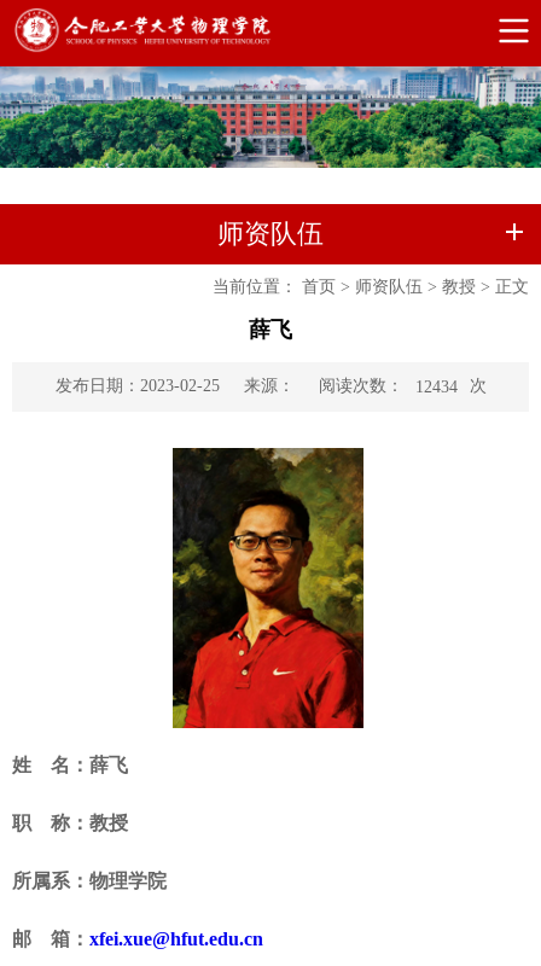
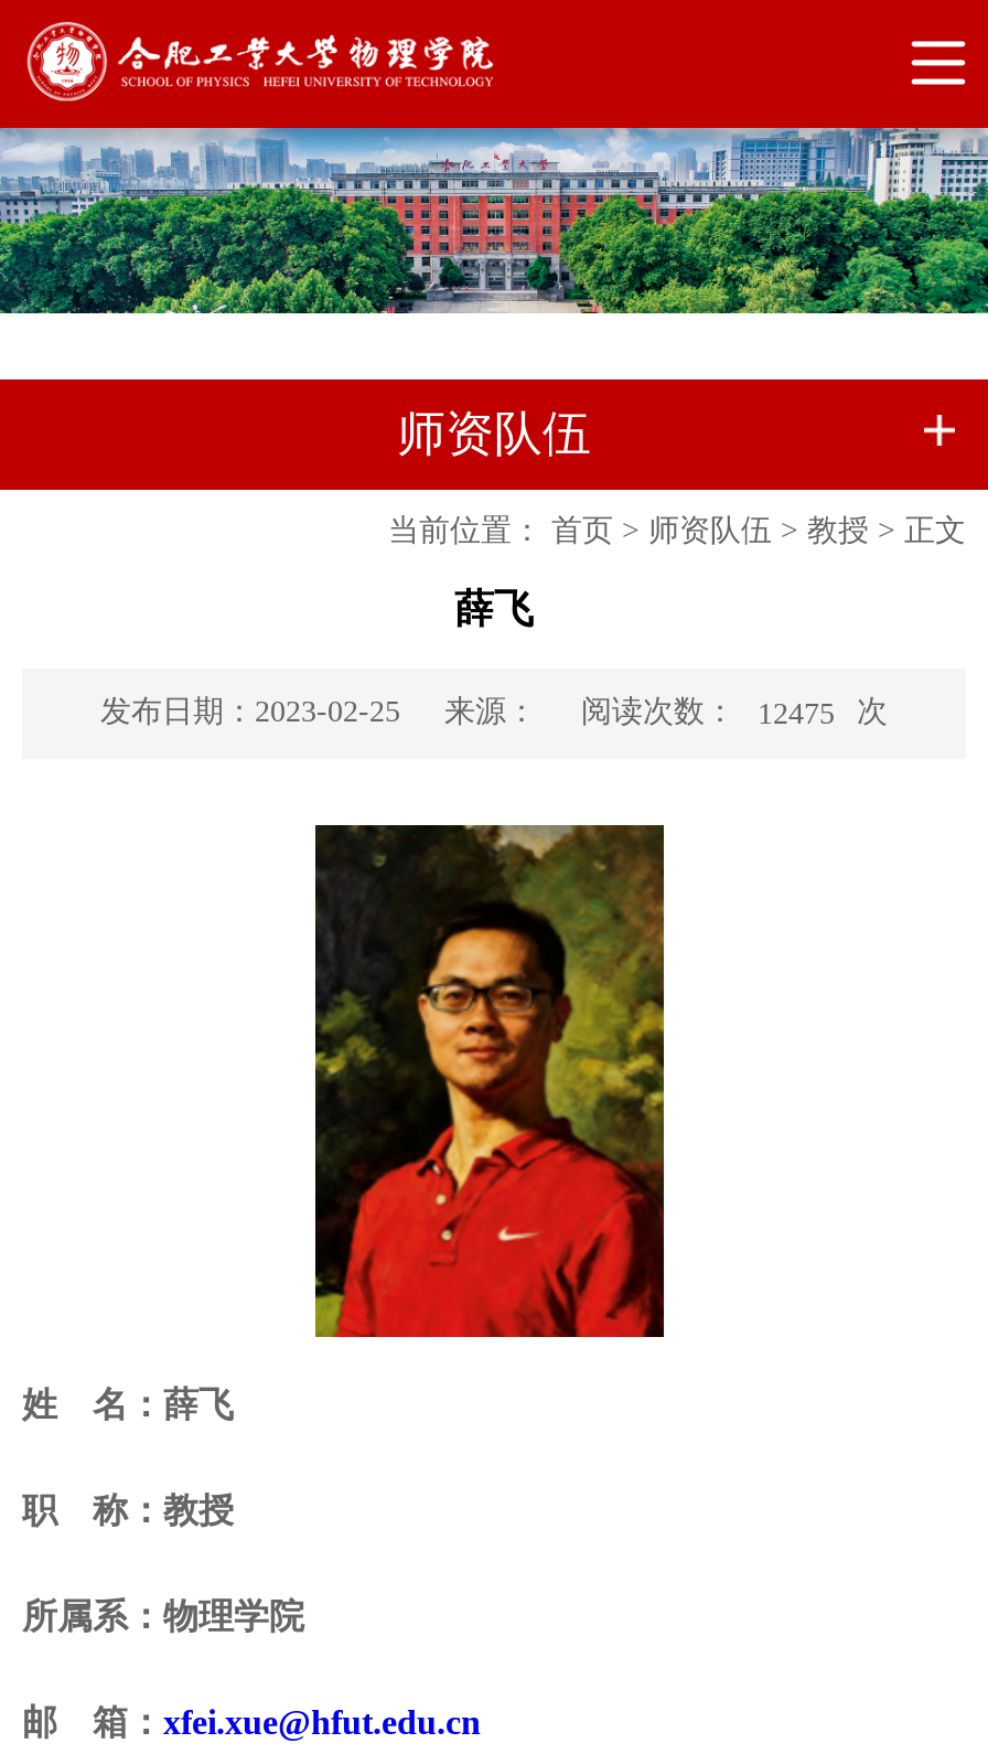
- 发布日期：2023-02-25 来源： 阅读次数： 12434 次
+ 发布日期：2023-02-25 来源： 阅读次数： 12475 次
